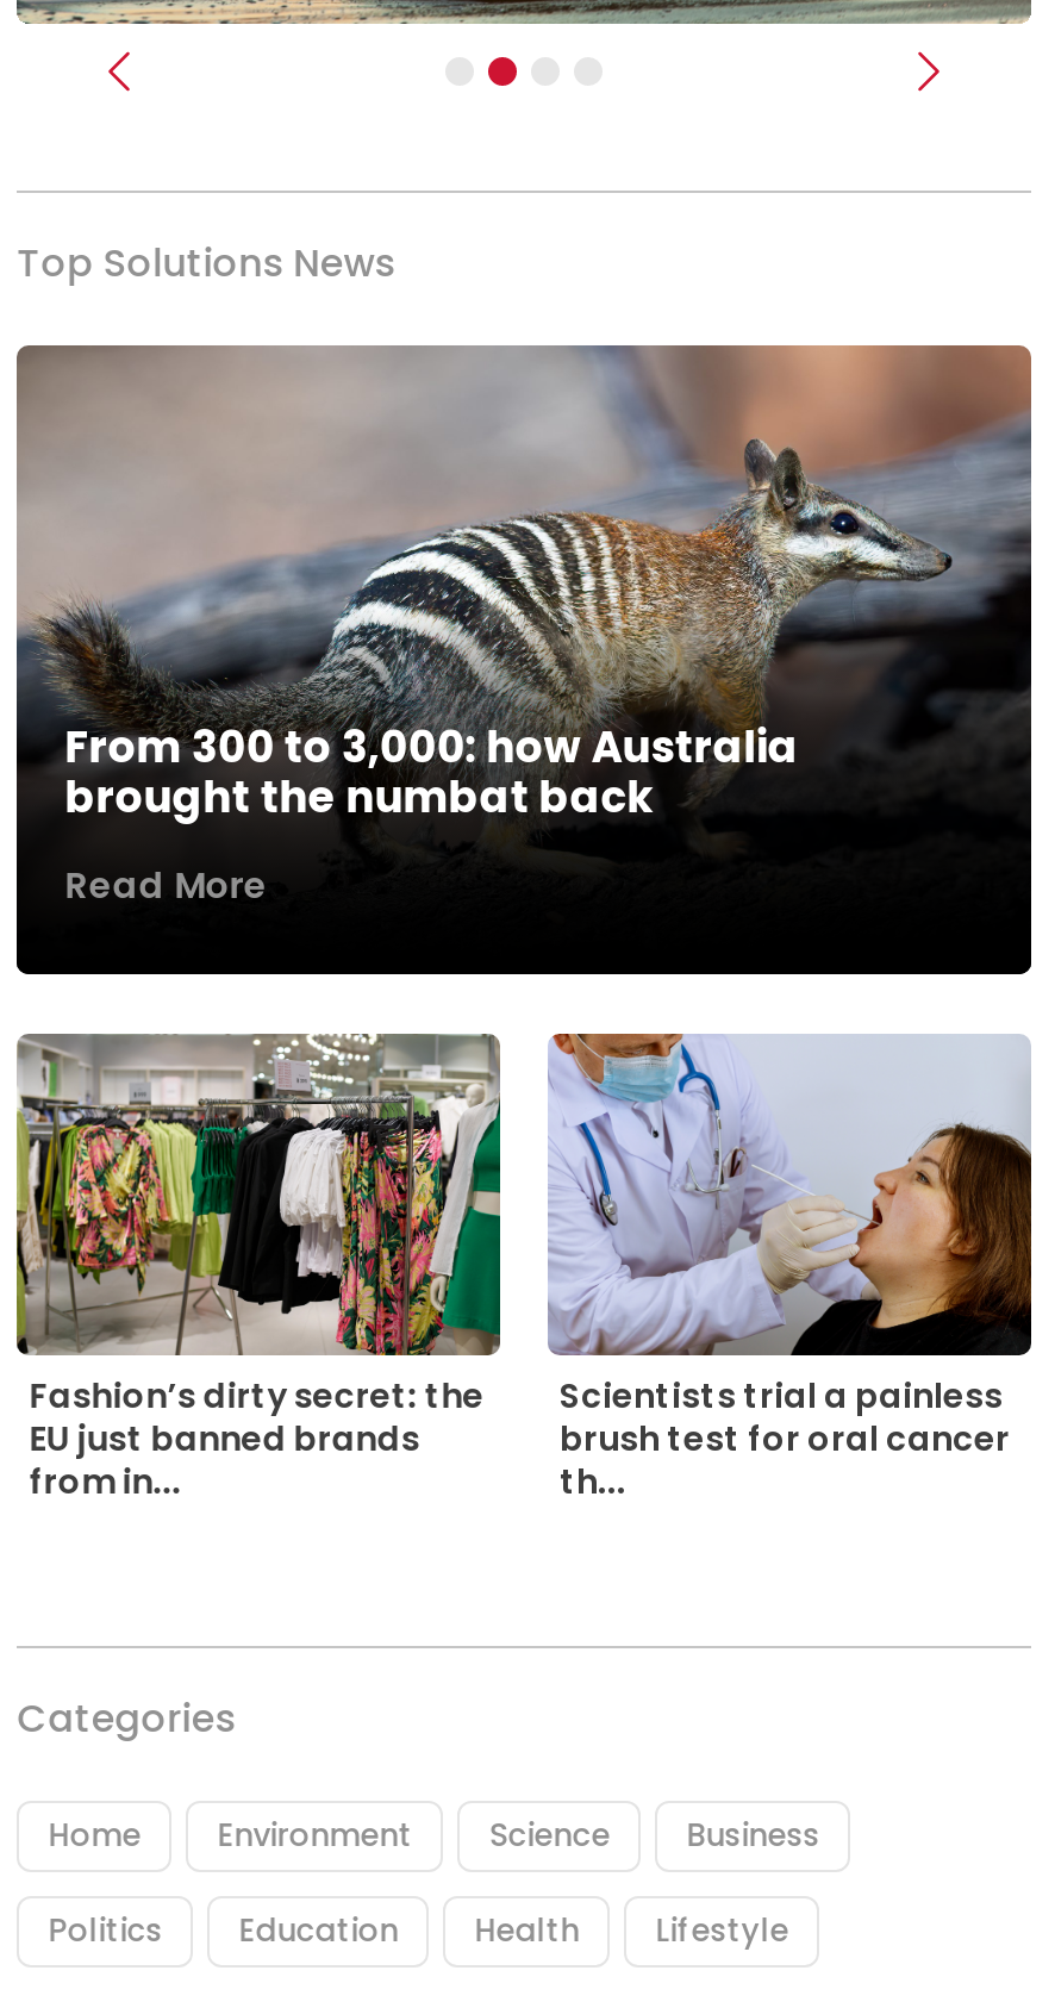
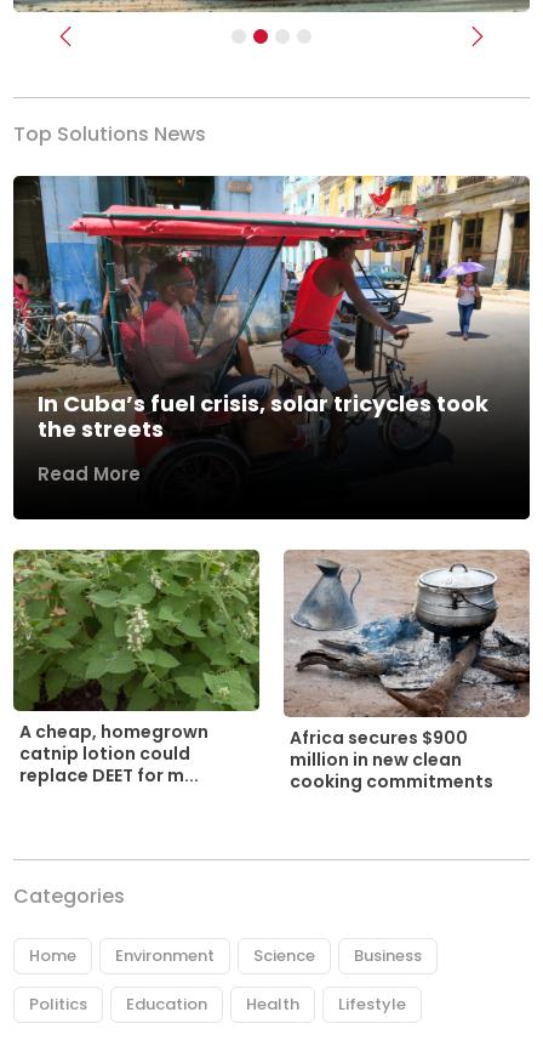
- [image]
- From 300 to 3,000: how Australia
- brought the numbat back
+ [image]
+ In Cuba’s fuel crisis, solar tricycles took
+ the streets

- [image]
- Fashion’s dirty secret: the
- EU just banned brands
- from in...
+ [image]
+ A cheap, homegrown
+ catnip lotion could
+ replace DEET for m...

- [image]
- Scientists trial a painless
- brush test for oral cancer
- th...
+ [image]
+ Africa secures $900
+ million in new clean
+ cooking commitments
